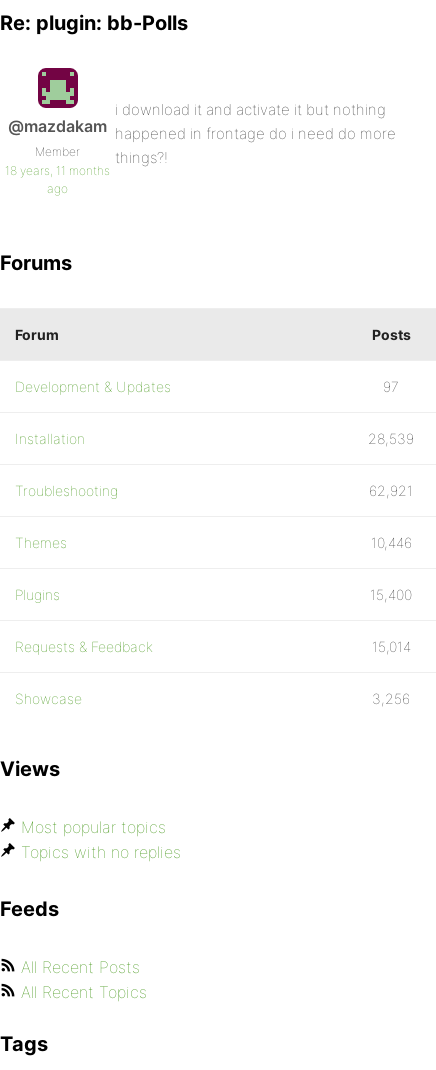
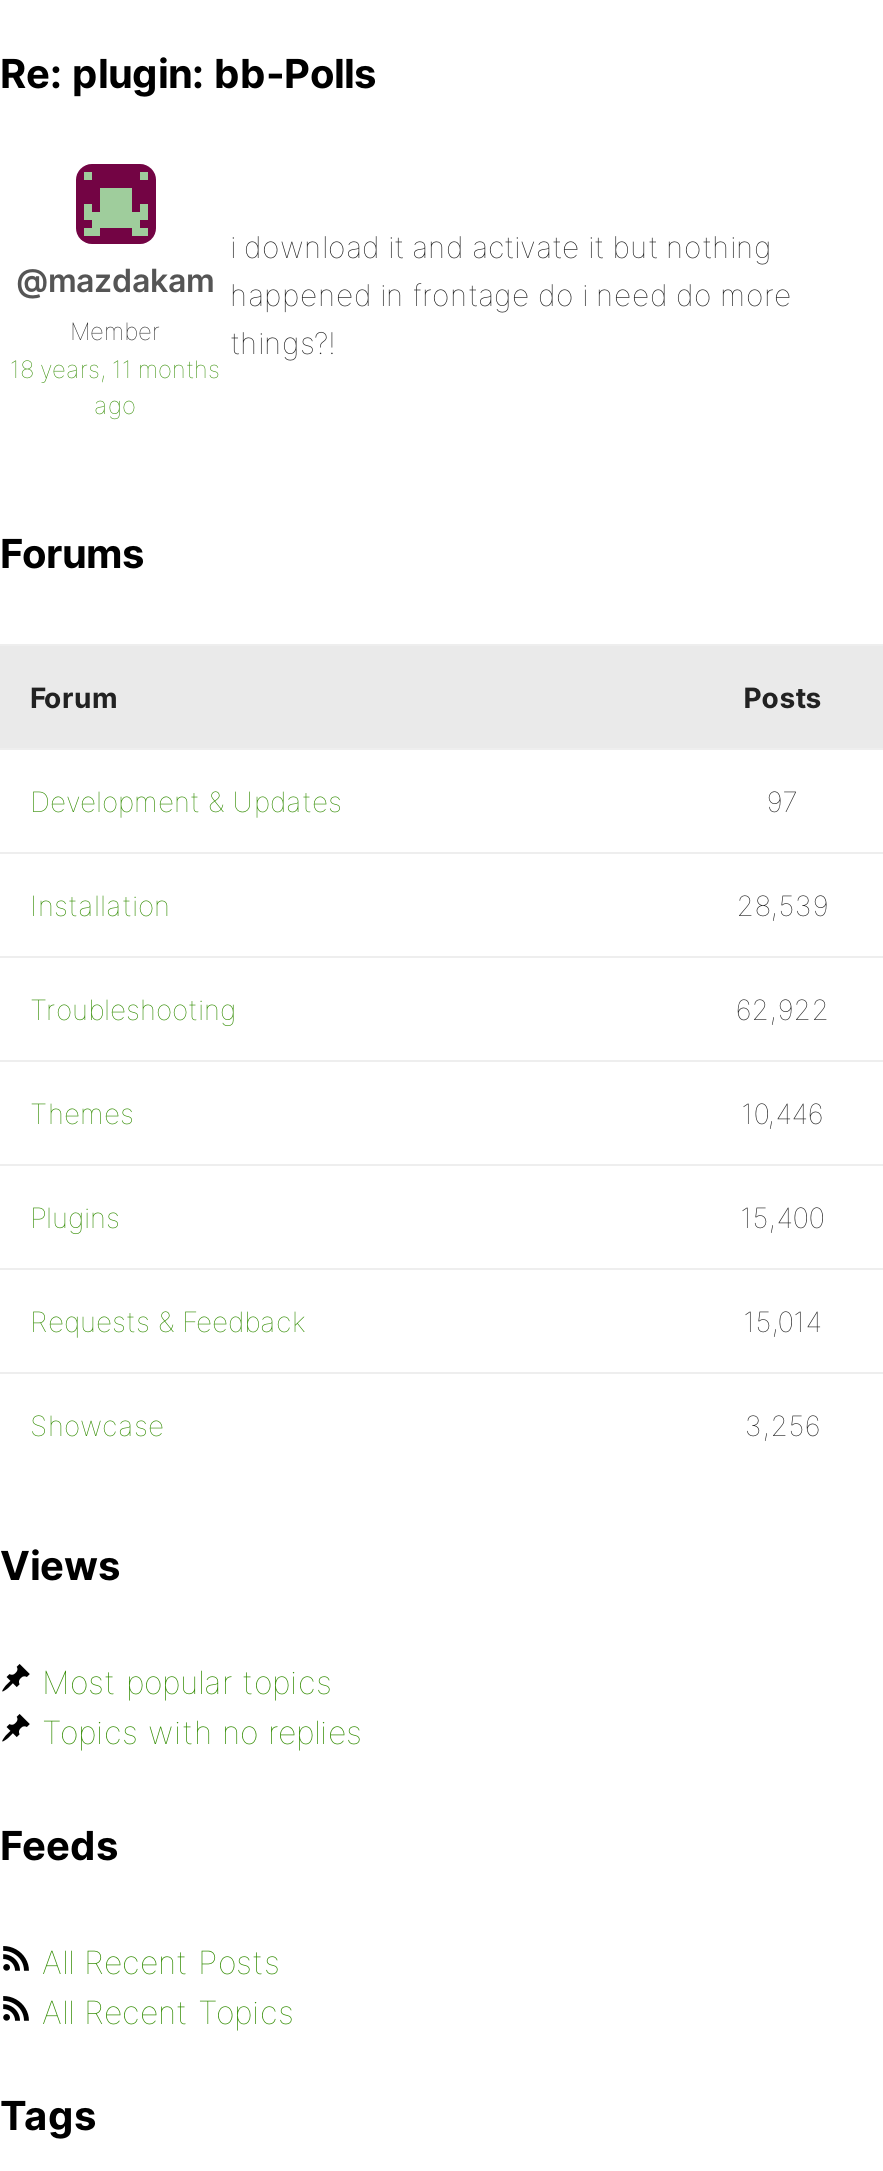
- 62,921
+ 62,922
